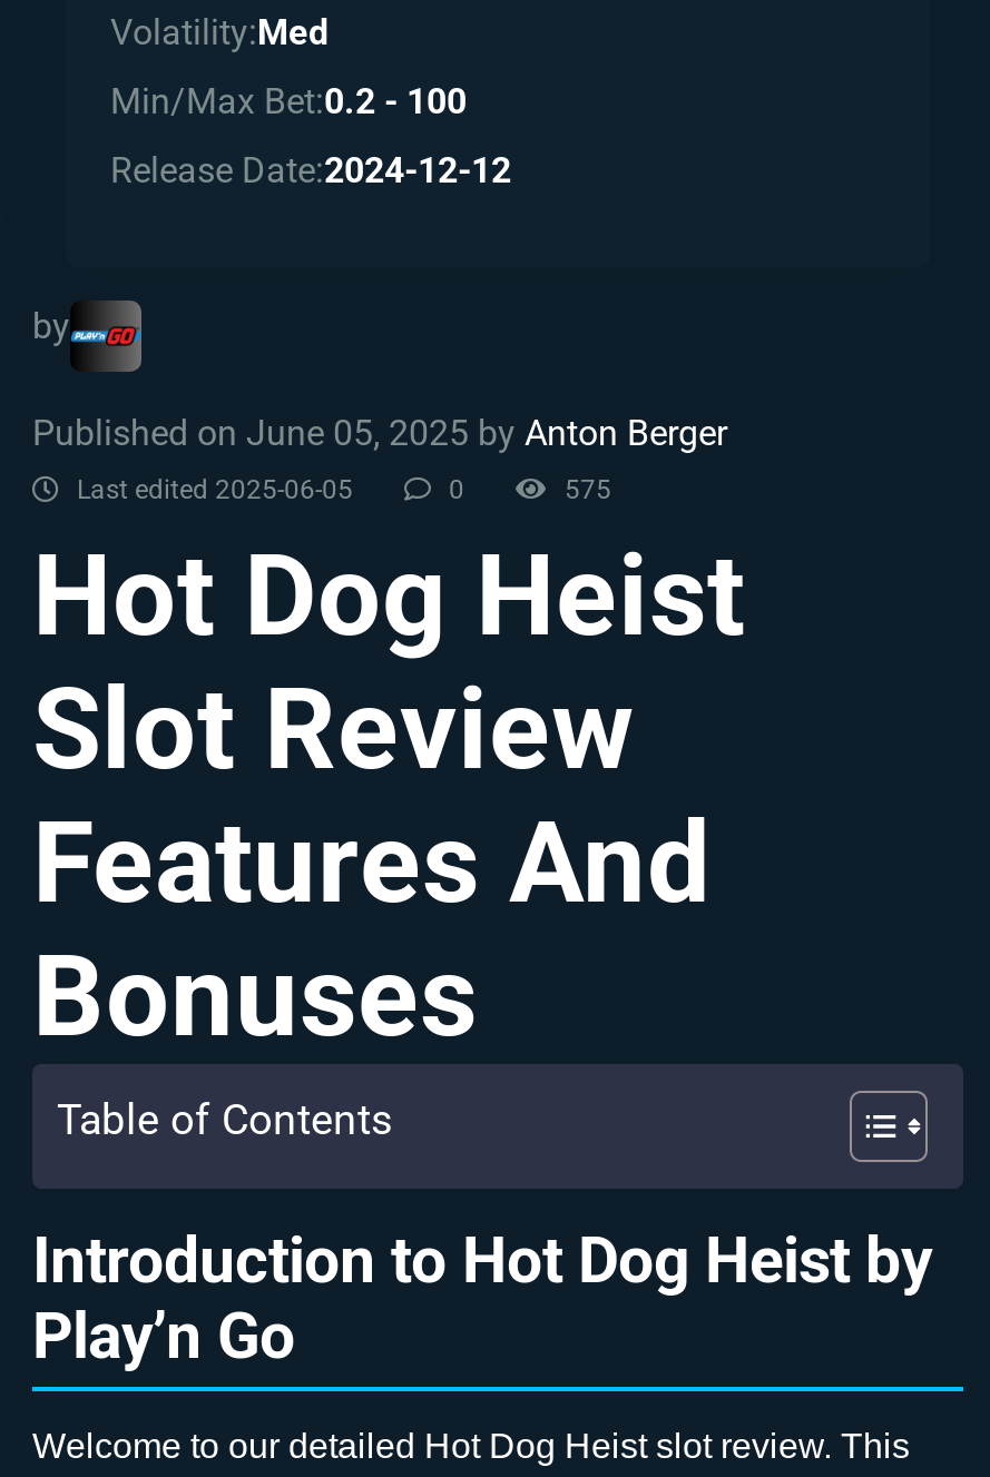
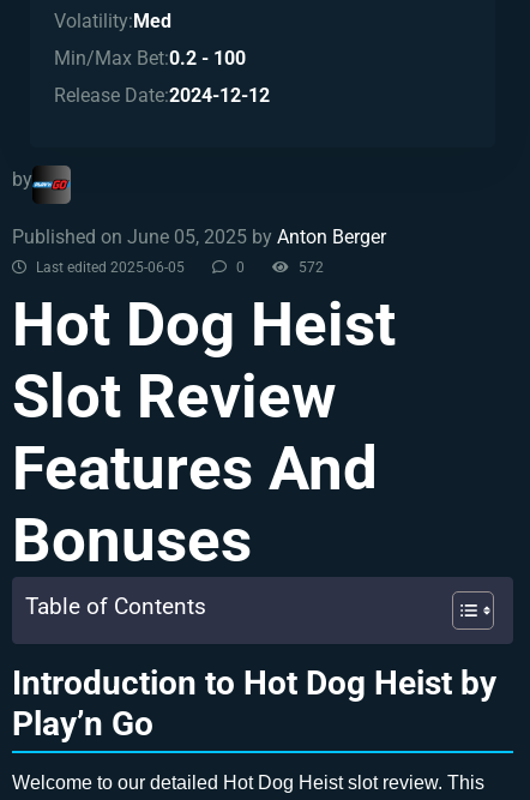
- 575
+ 572
